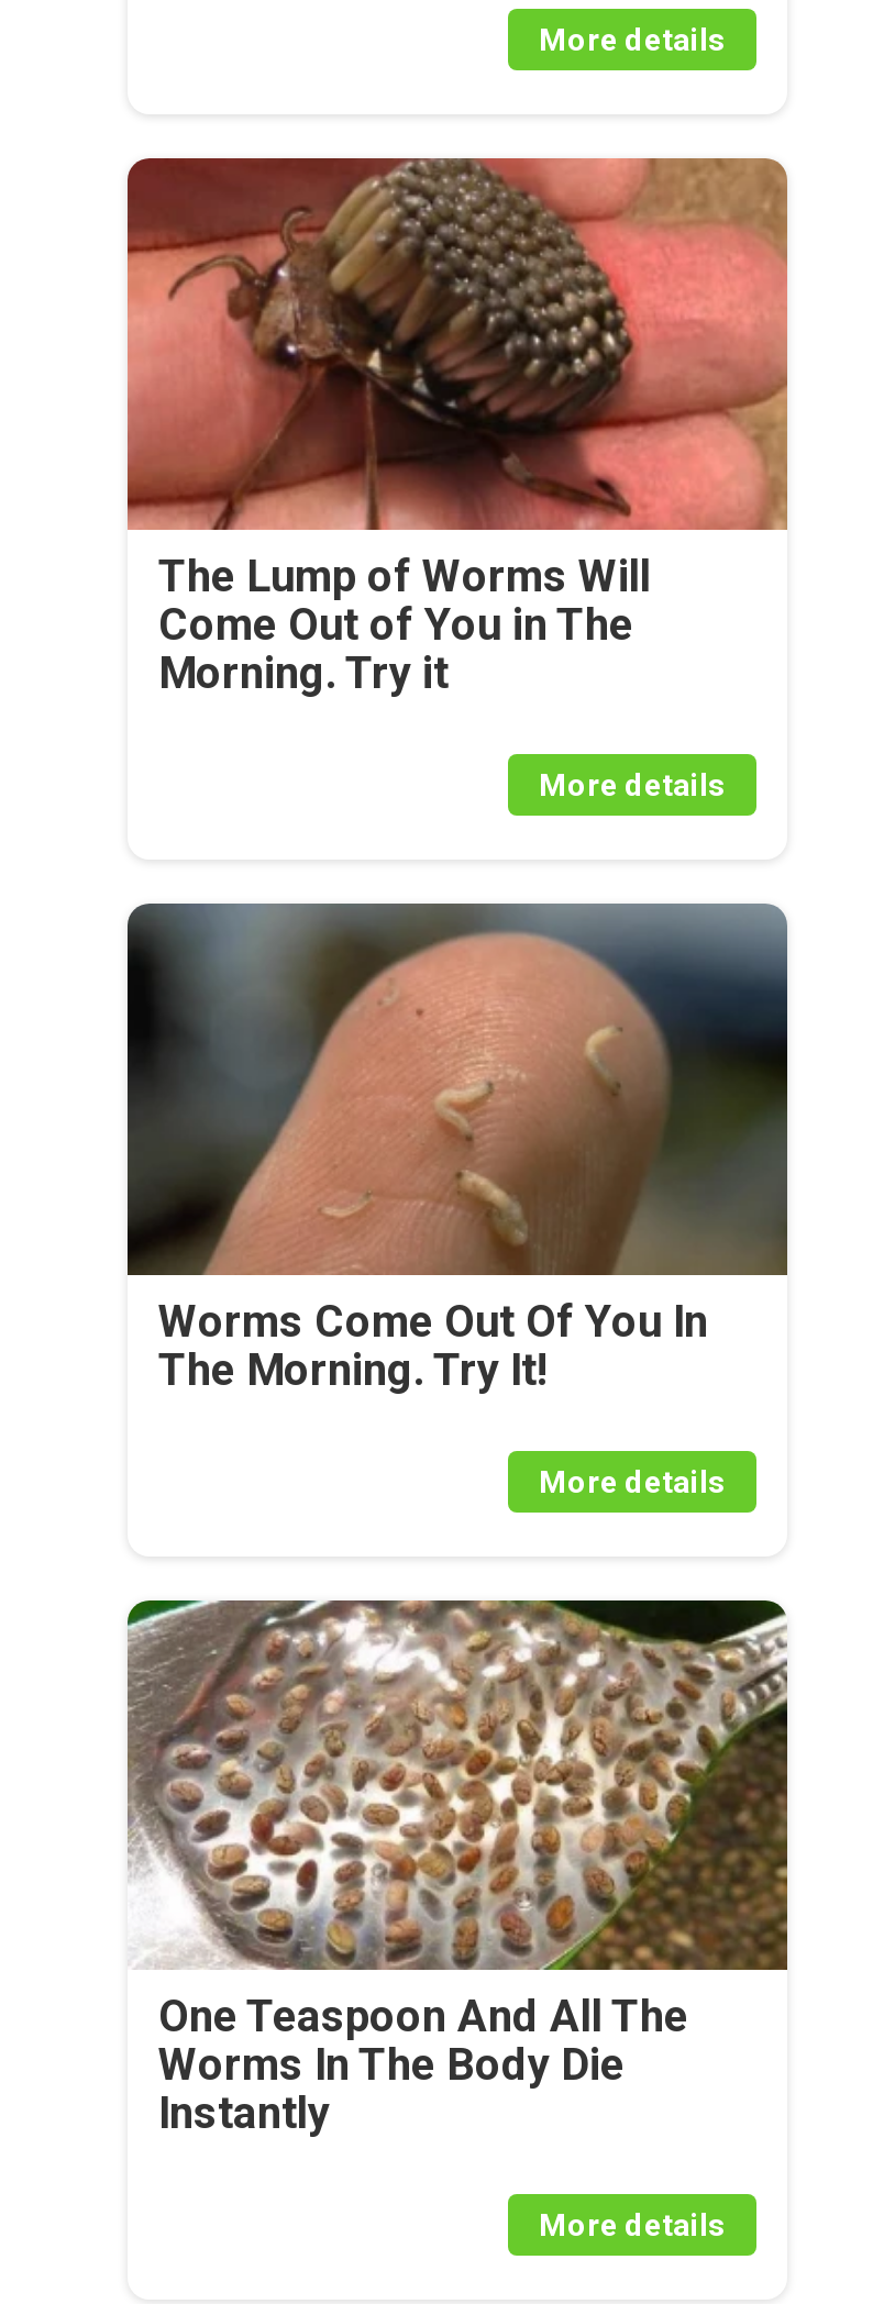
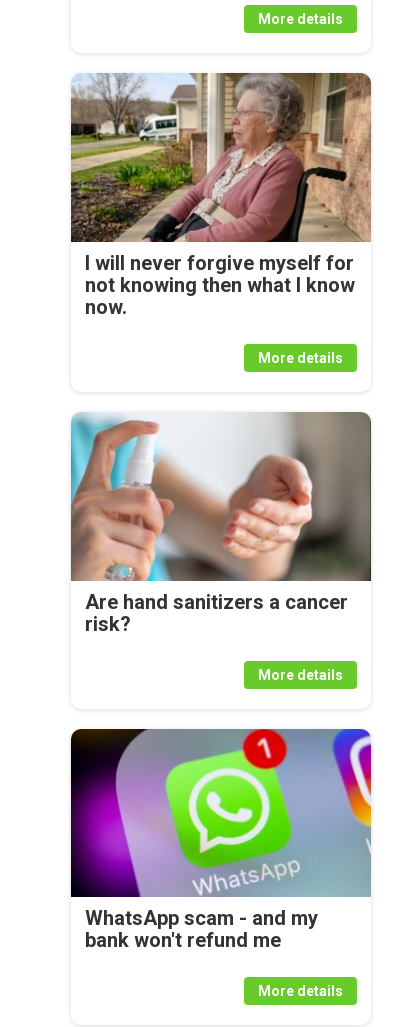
- [image]
- The Lump of Worms Will
- Come Out of You in The
- Morning. Try it
+ [image]
+ I will never forgive myself for
+ not knowing then what I know
+ now.

- [image]
- Worms Come Out Of You In
- The Morning. Try It!
+ [image]
+ Are hand sanitizers a cancer
+ risk?

- [image]
- One Teaspoon And All The
- Worms In The Body Die
- Instantly
+ [image]
+ WhatsApp scam - and my
+ bank won't refund me
